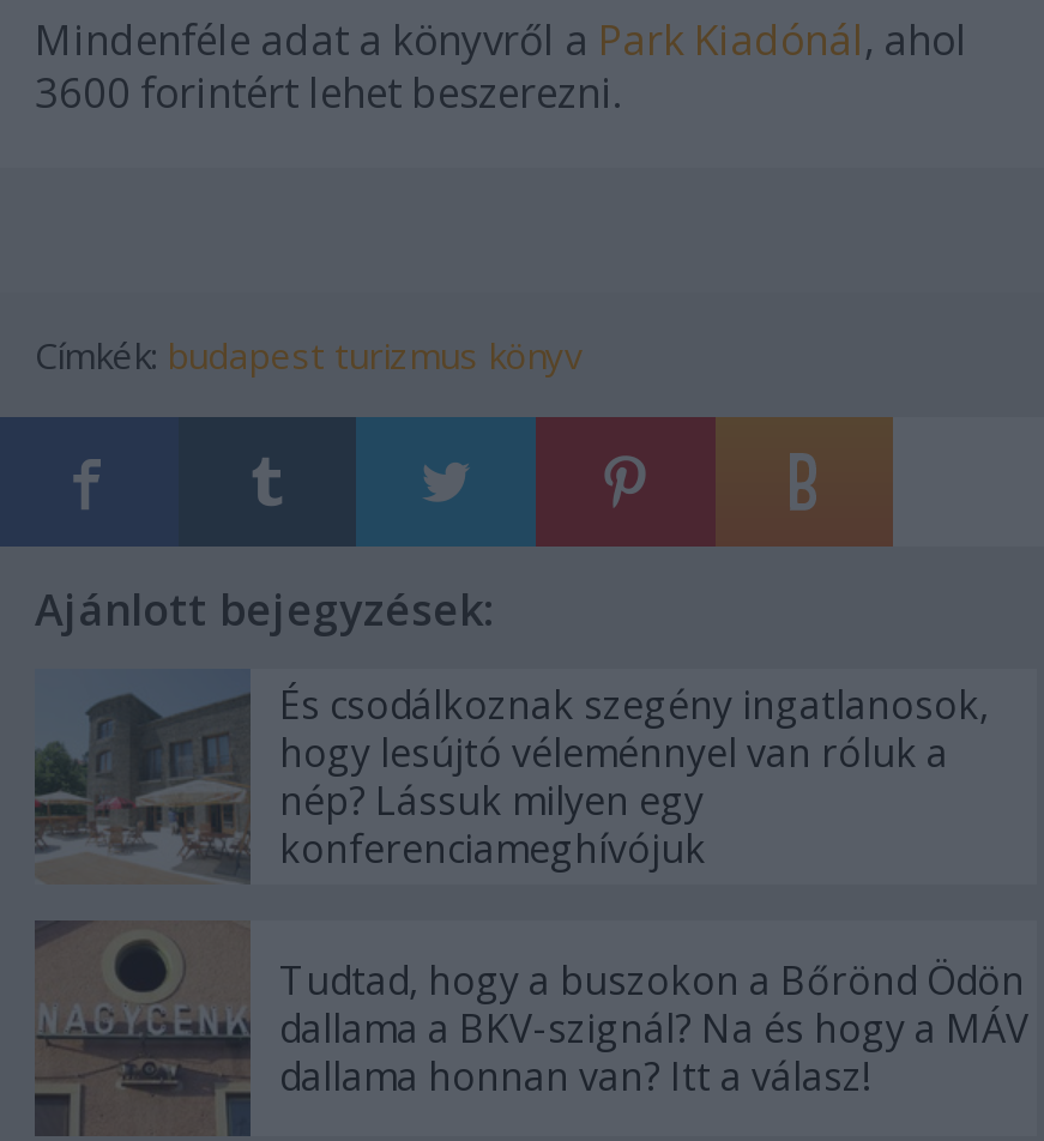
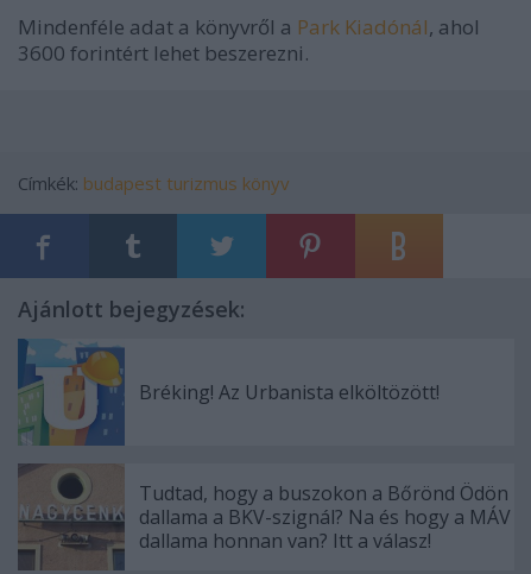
- [image]
- És csodálkoznak szegény ingatlanosok,
- hogy lesújtó véleménnyel van róluk a
- nép? Lássuk milyen egy
- konferenciameghívójuk
+ [image]
+ Bréking! Az Urbanista elköltözött!
